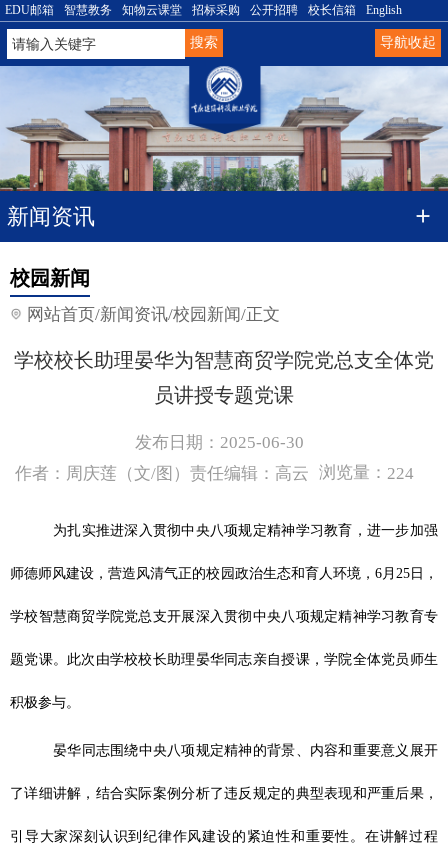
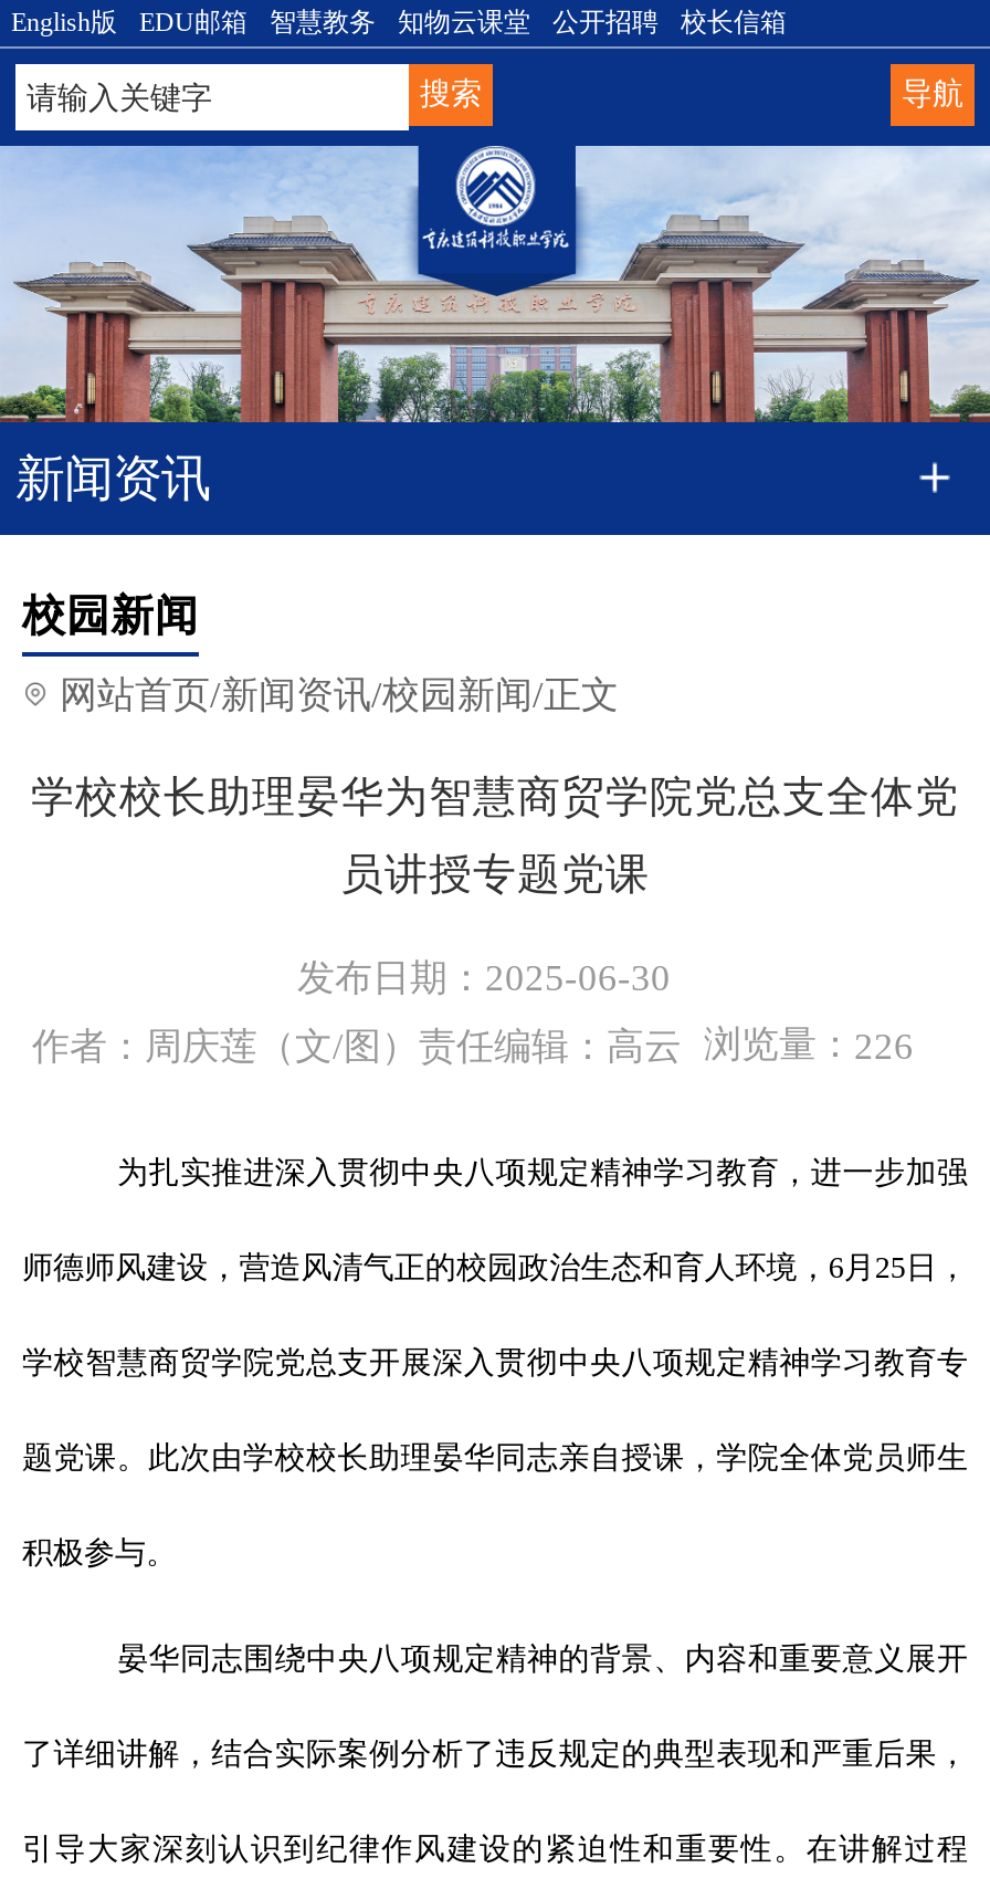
- 招标采购

- English
- 导航收起
+ 导航

+ English版

- 作者：周庆莲（文/图）责任编辑：高云 浏览量：224
+ 作者：周庆莲（文/图）责任编辑：高云 浏览量：226
